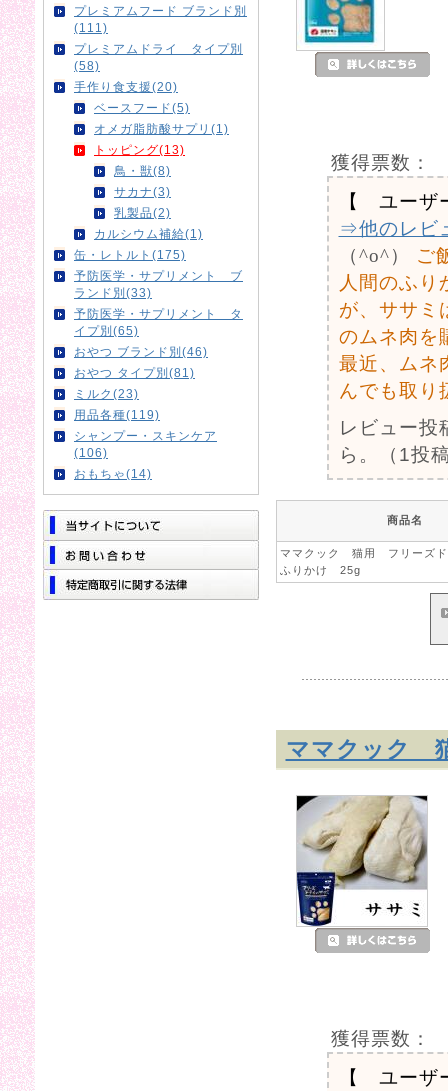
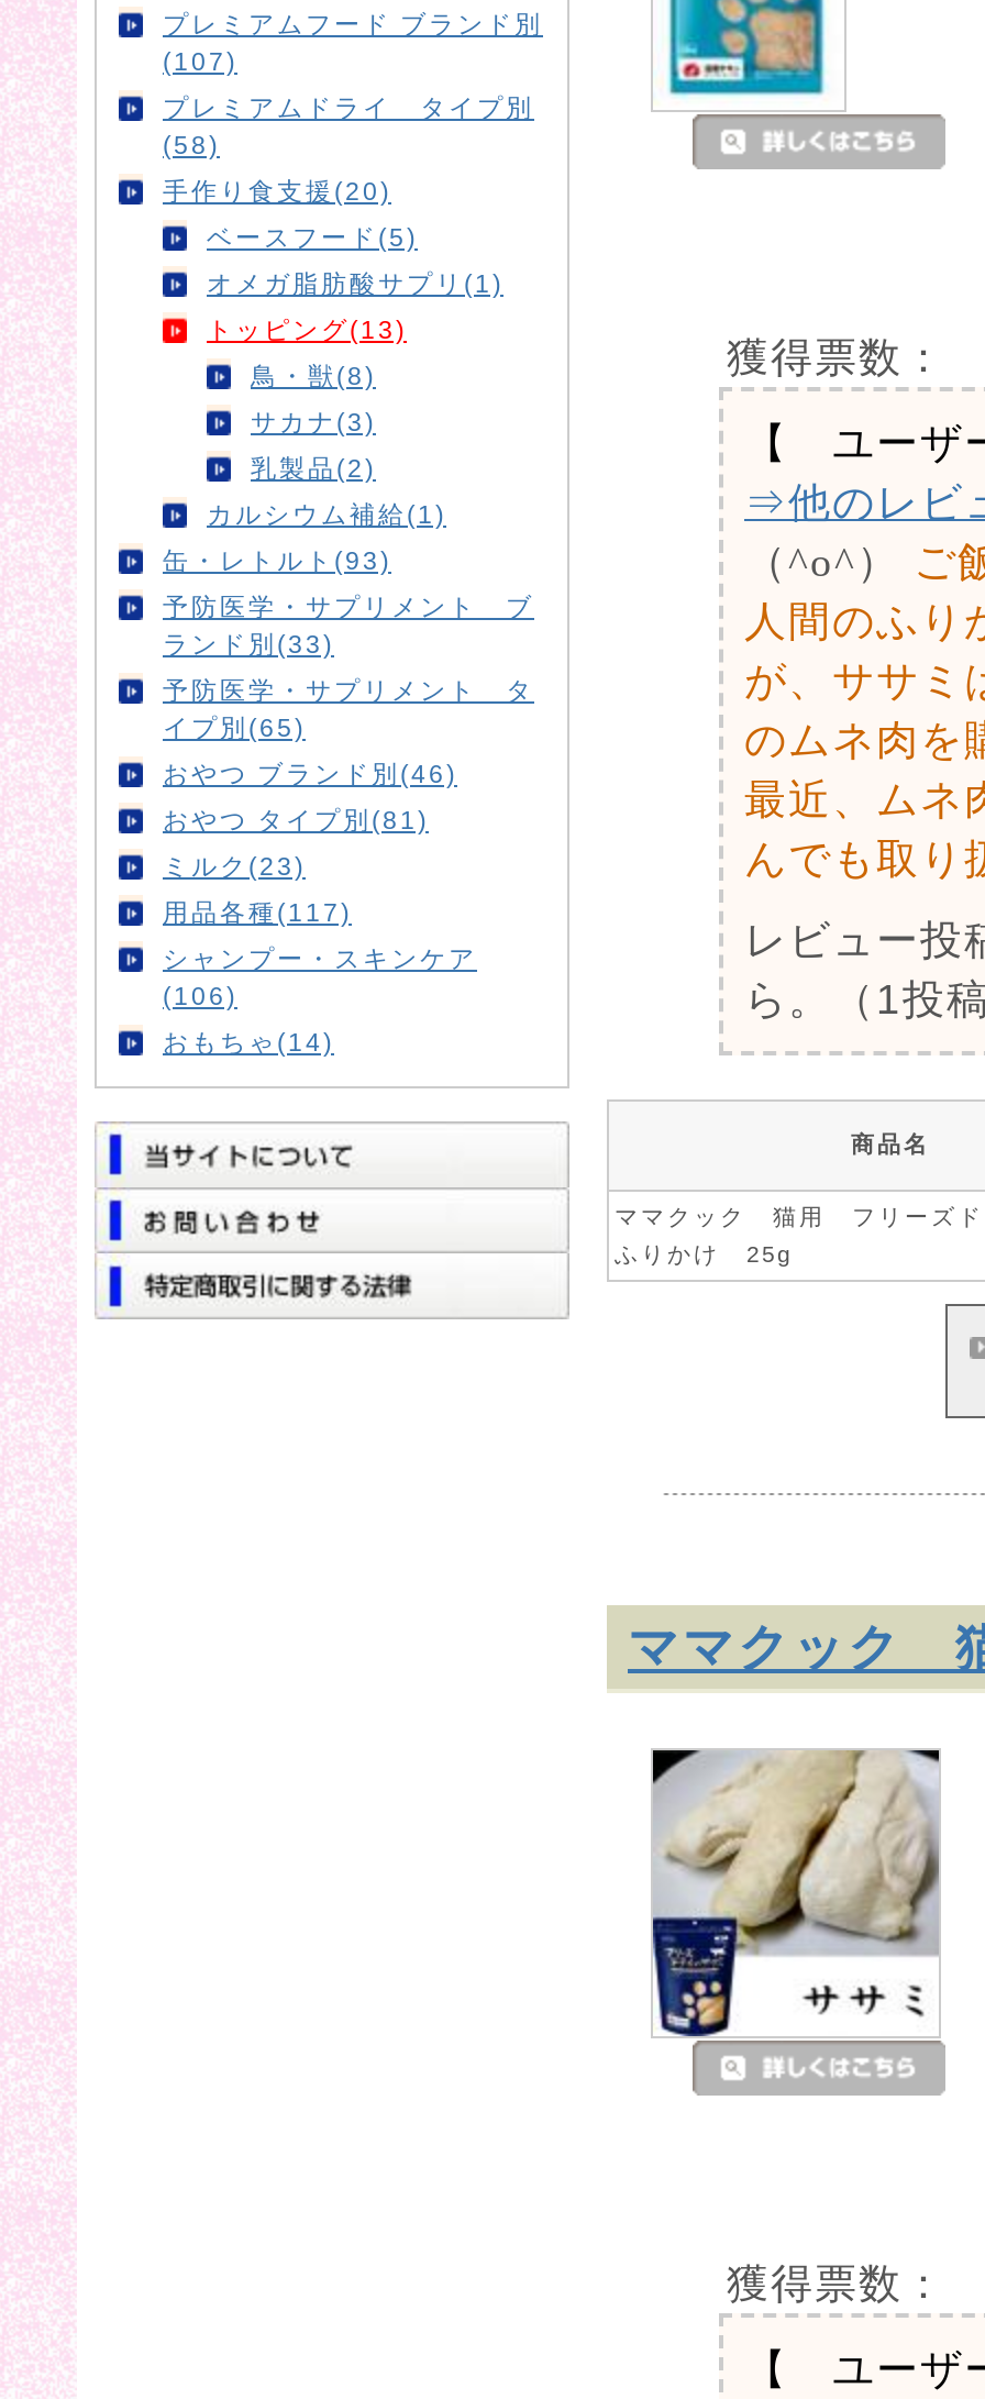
- (111)
+ (107)

- 缶・レトルト(175)
+ 缶・レトルト(93)

- 用品各種(119)
+ 用品各種(117)
